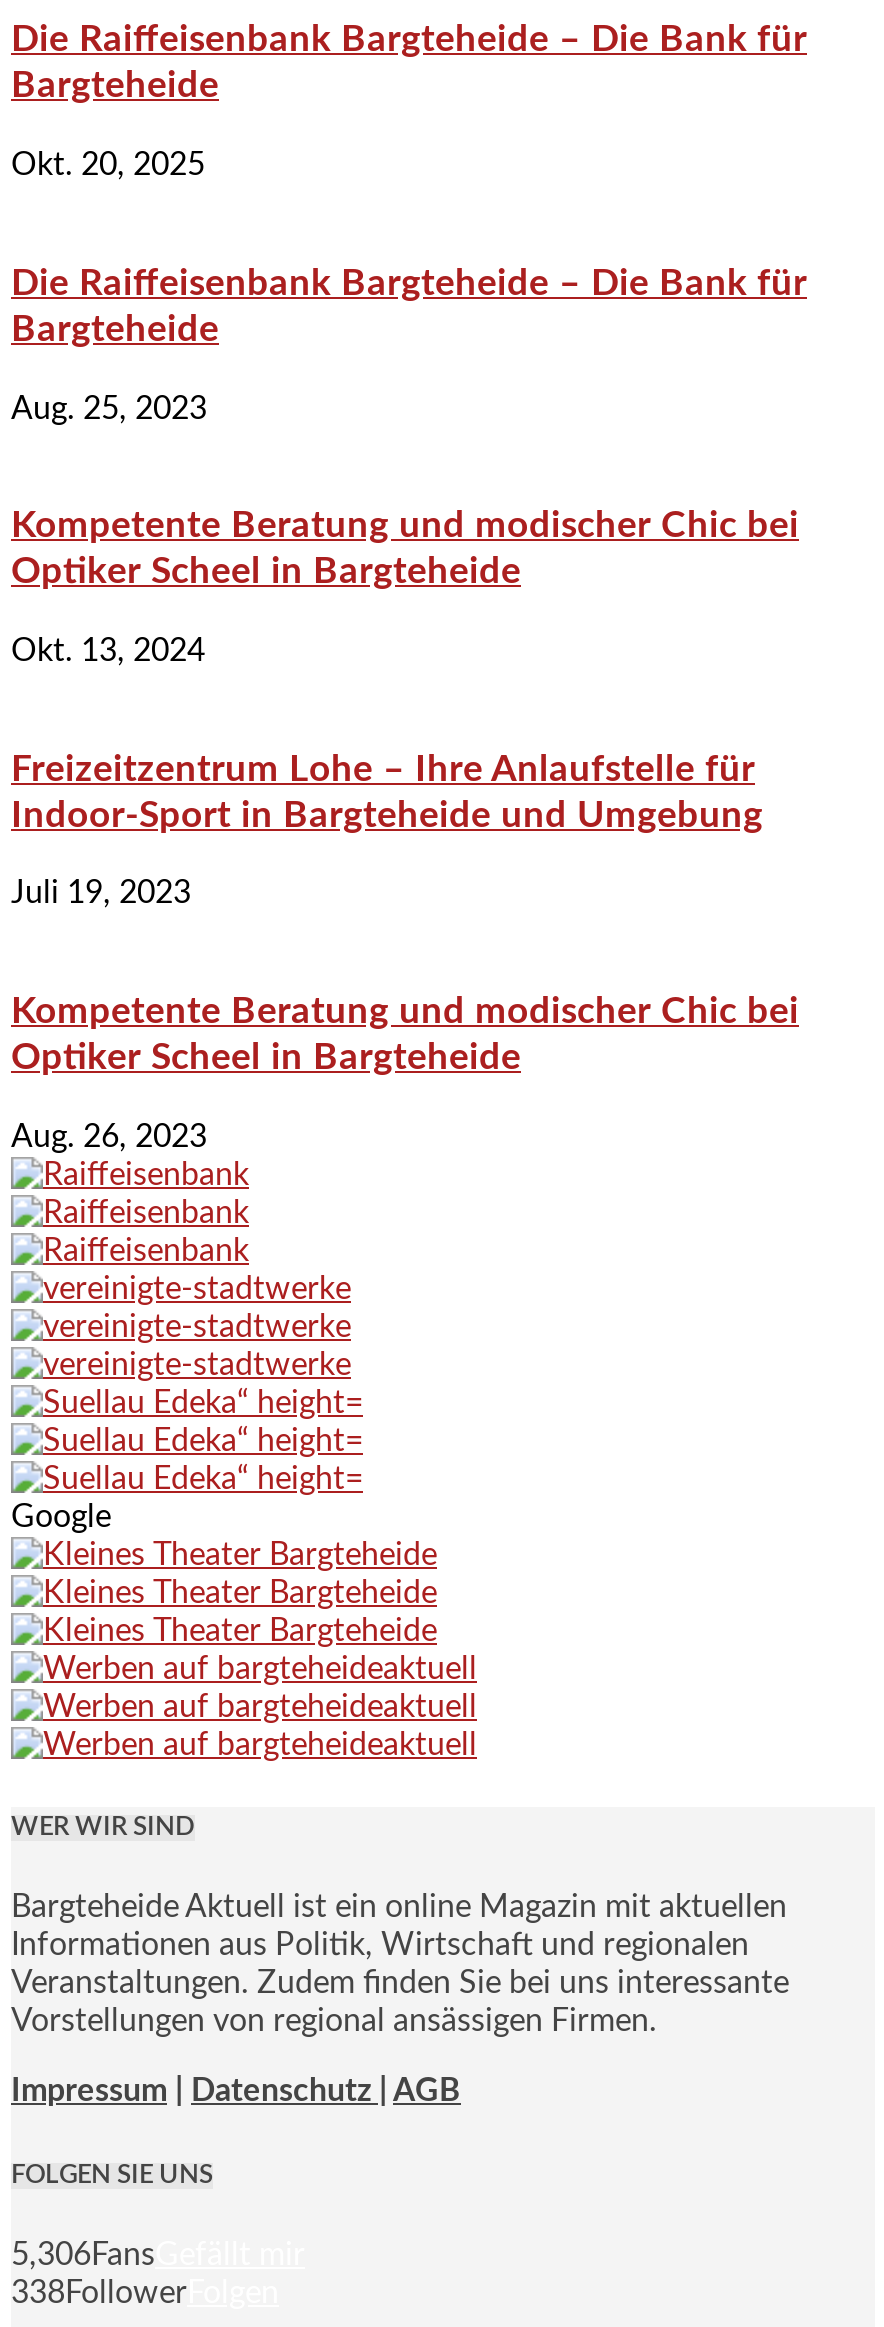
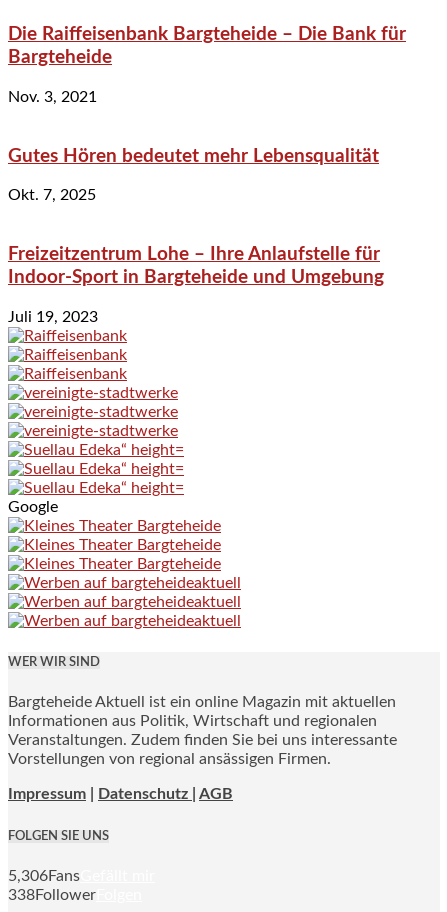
- Okt. 20, 2025
- Die Raiffeisenbank Bargteheide – Die Bank für
- Bargteheide
- Aug. 25, 2023
- Kompetente Beratung und modischer Chic bei
- Optiker Scheel in Bargteheide
- Okt. 13, 2024
+ Nov. 3, 2021
+ Gutes Hören bedeutet mehr Lebensqualität
+ Okt. 7, 2025

- Kompetente Beratung und modischer Chic bei
- Optiker Scheel in Bargteheide
- Aug. 26, 2023
